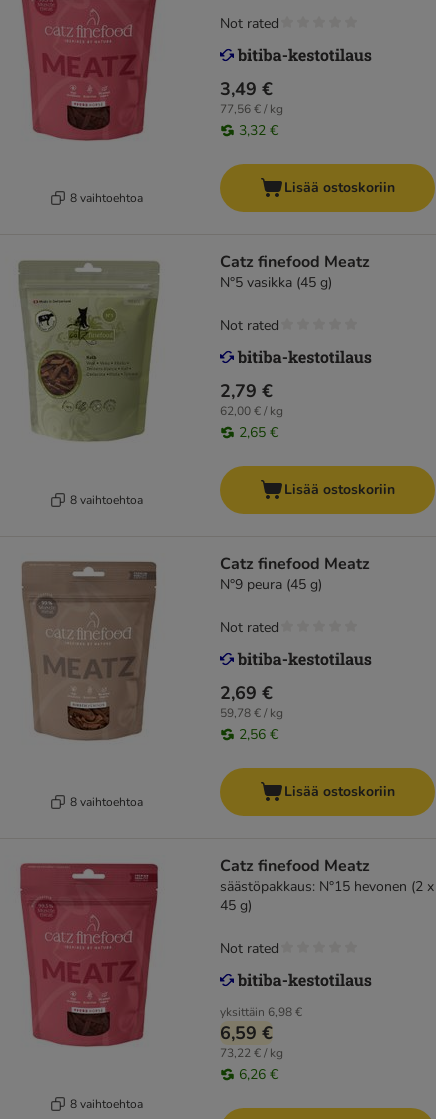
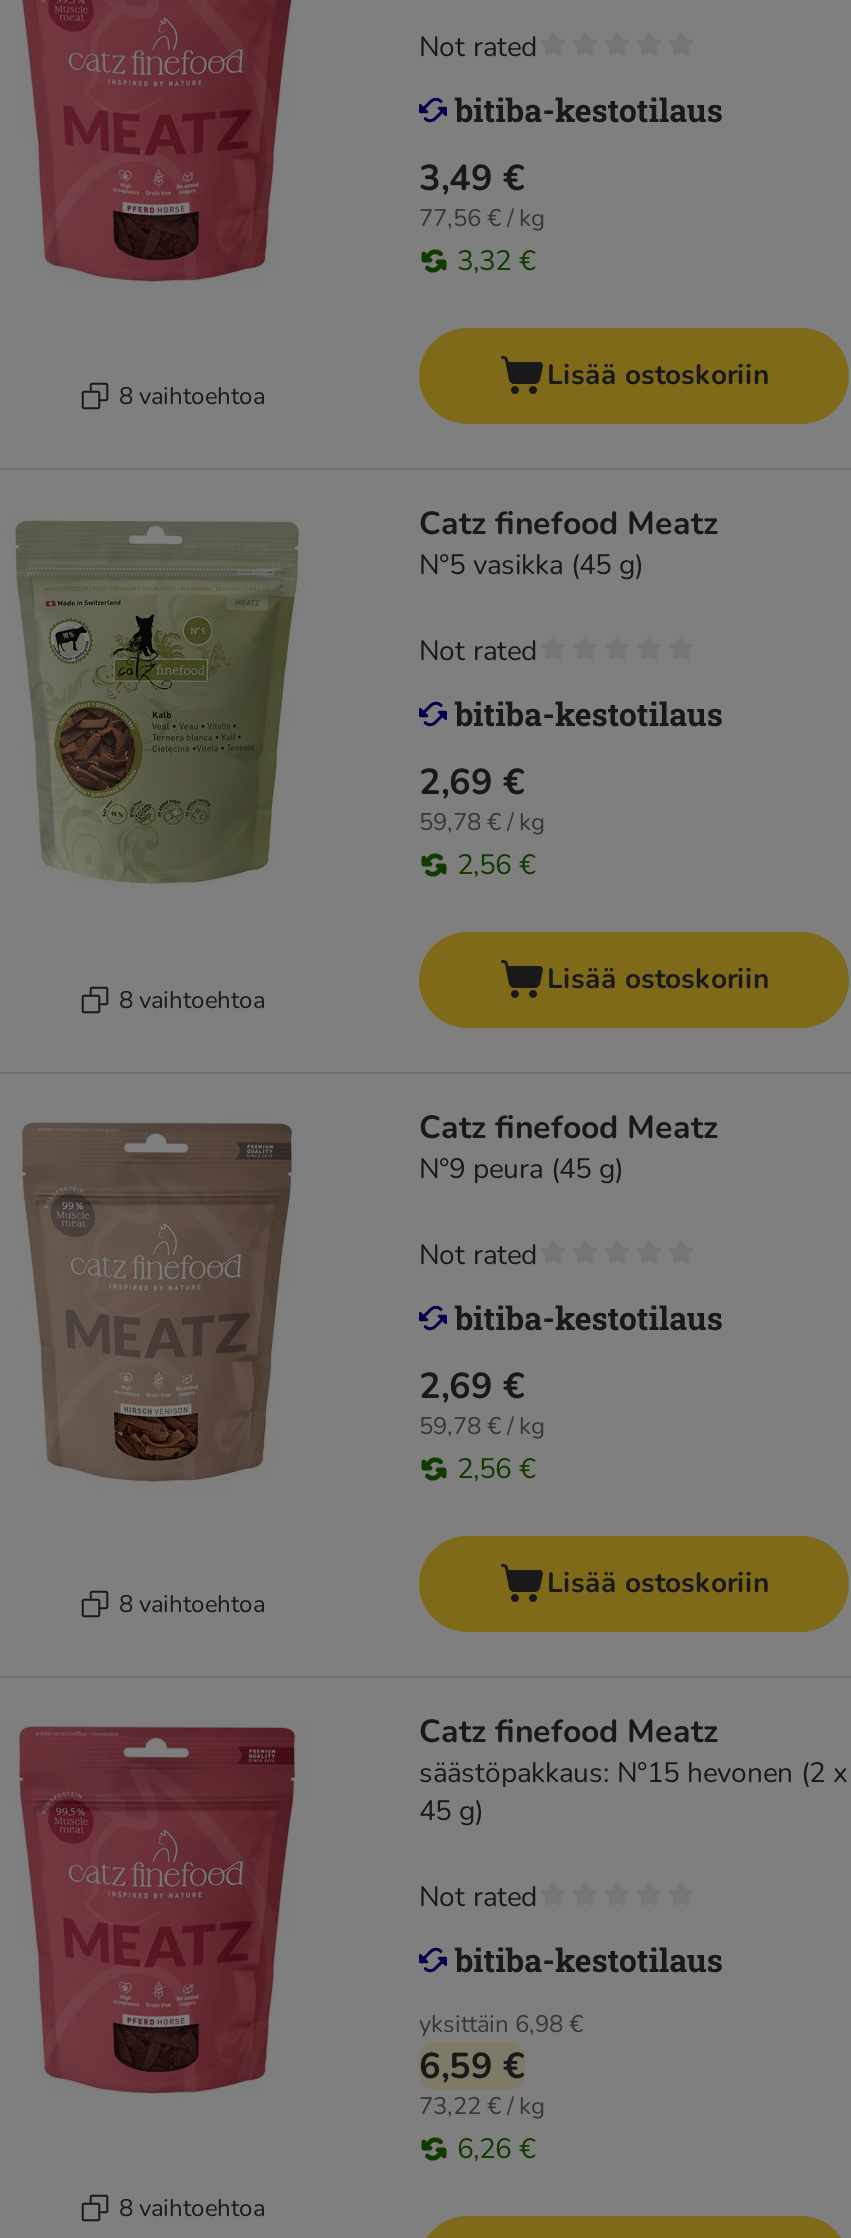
- 2,79 €
+ 2,69 €

- 62,00 € / kg
+ 59,78 € / kg

- 2,65 €
+ 2,56 €
